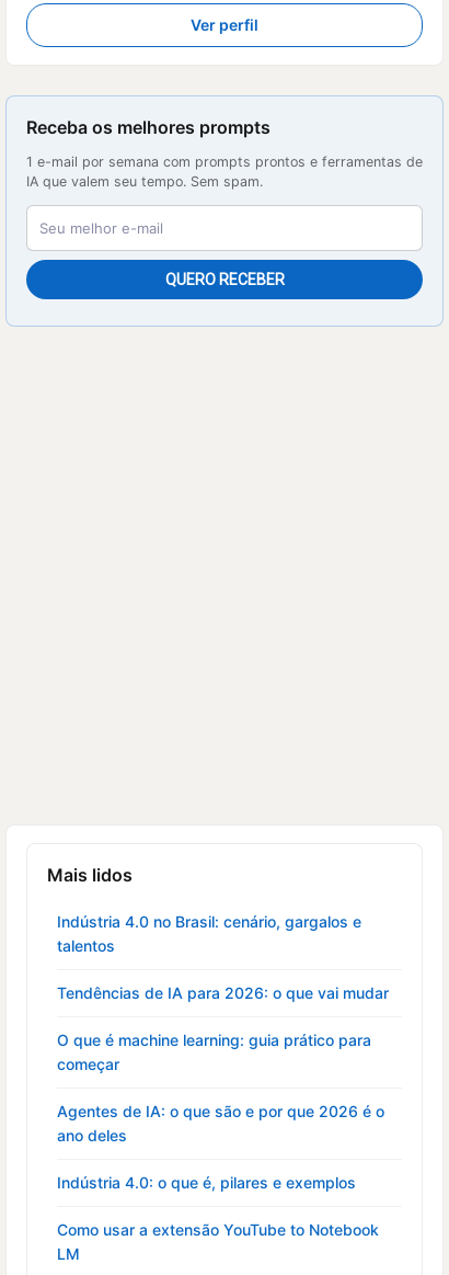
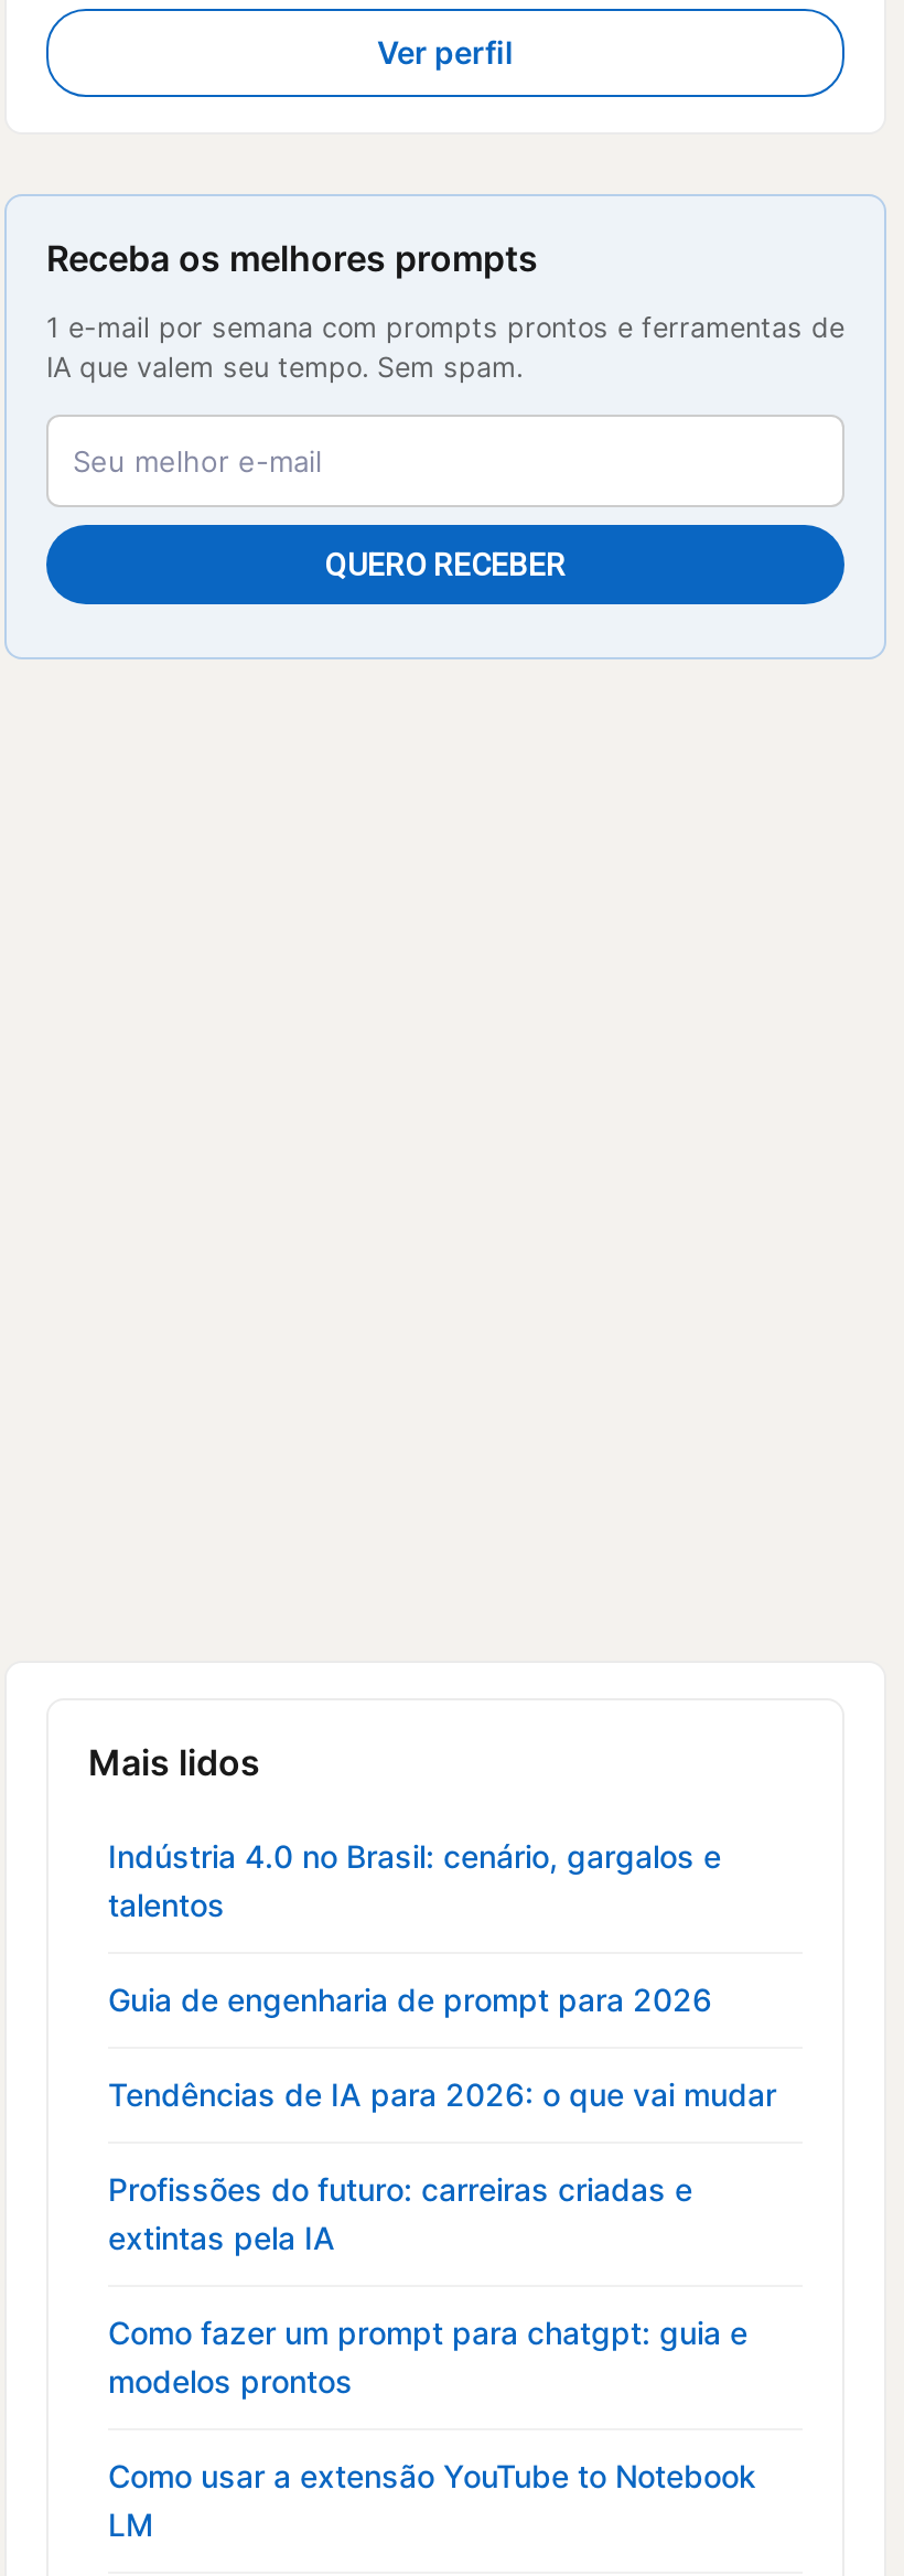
+ Guia de engenharia de prompt para 2026

moved down: Tendências de IA para 2026: o que vai mudar

- O que é machine learning: guia prático para
- começar
- Agentes de IA: o que são e por que 2026 é o
- ano deles
- Indústria 4.0: o que é, pilares e exemplos
+ Profissões do futuro: carreiras criadas e
+ extintas pela IA
+ Como fazer um prompt para chatgpt: guia e
+ modelos prontos
